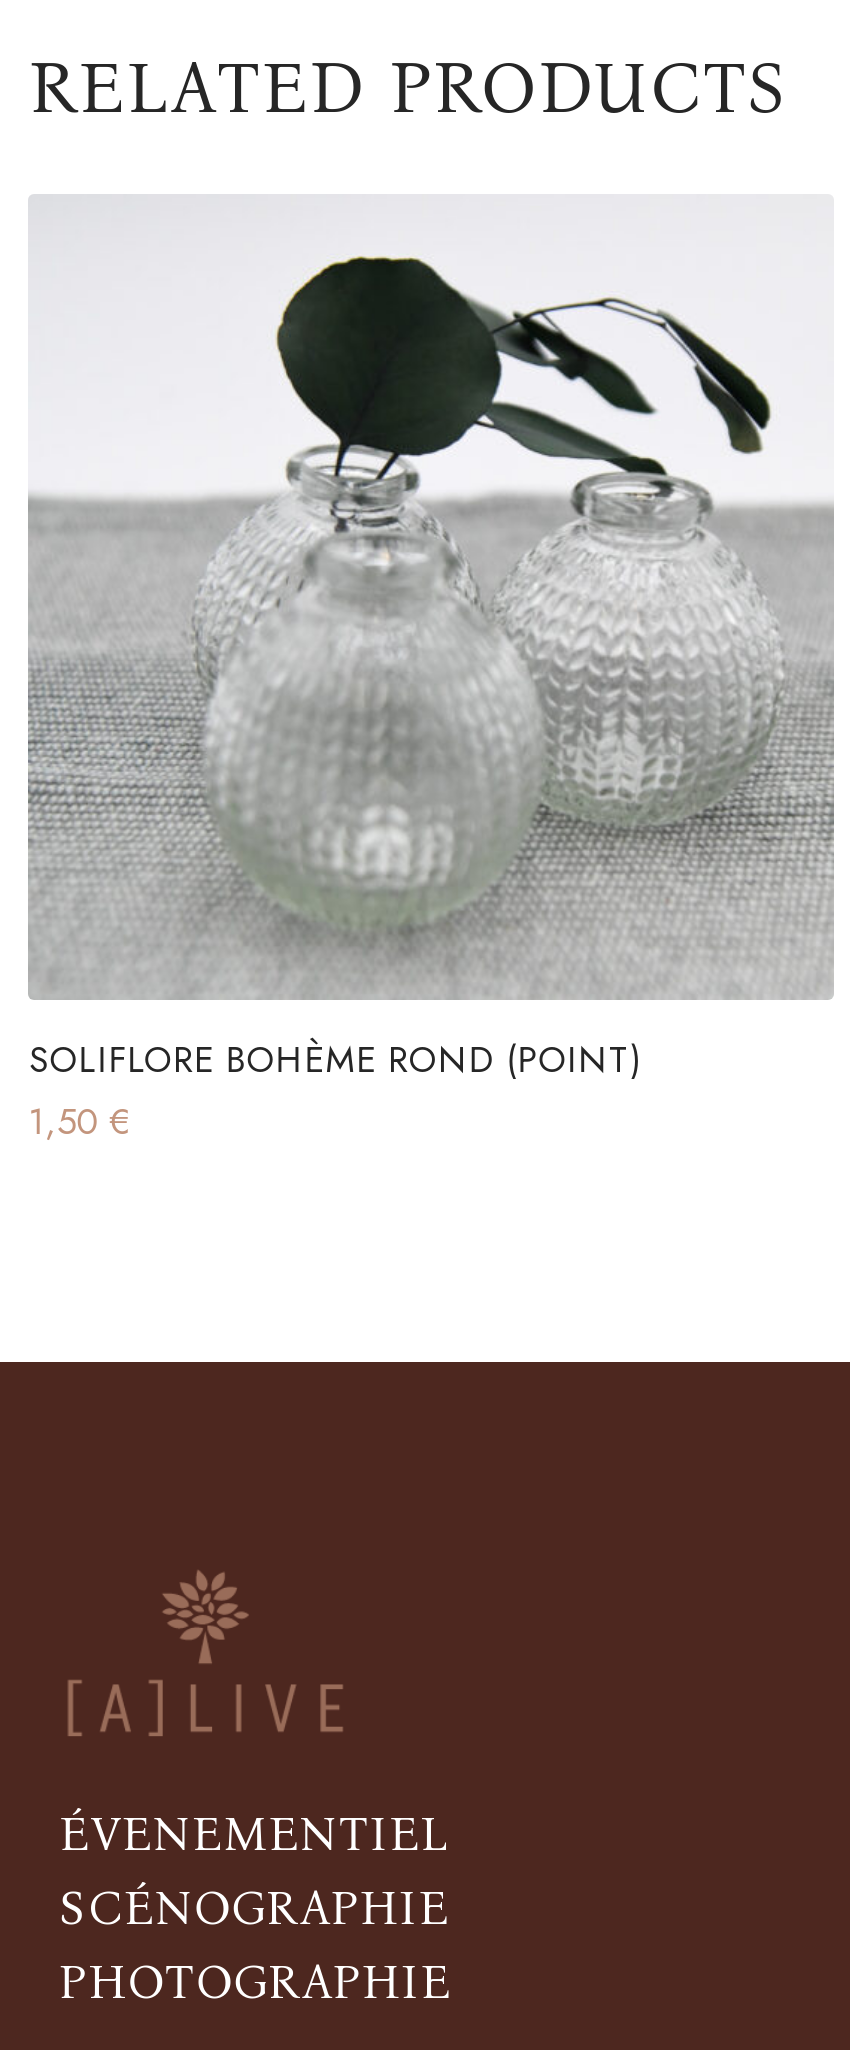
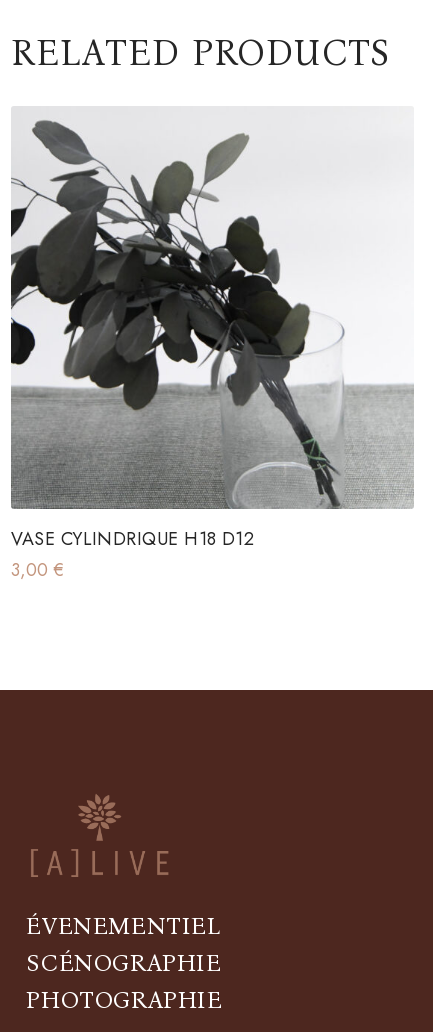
- [image]
- SOLIFLORE BOHÈME ROND (POINT)
- 1,50 €
+ [image]
+ VASE CYLINDRIQUE H18 D12
+ 3,00 €
